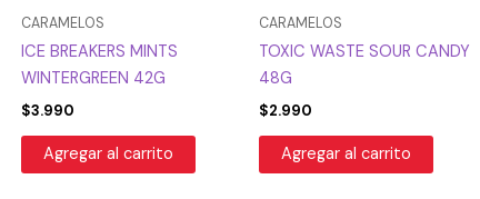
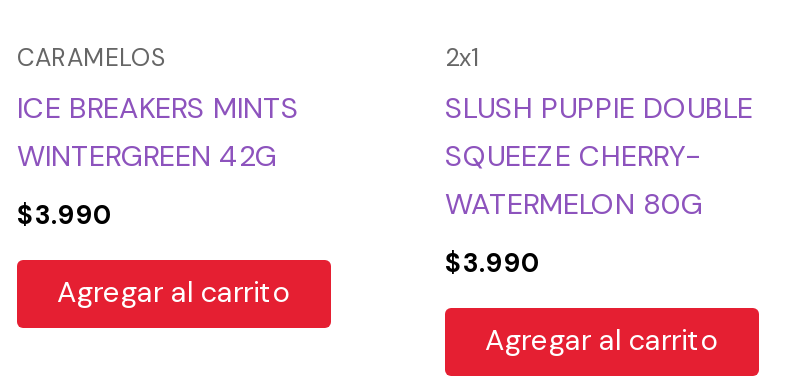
- CARAMELOS
- TOXIC WASTE SOUR CANDY
- 48G
+ 2x1
+ SLUSH PUPPIE DOUBLE
+ SQUEEZE CHERRY-
+ WATERMELON 80G

- $2.990
+ $3.990
